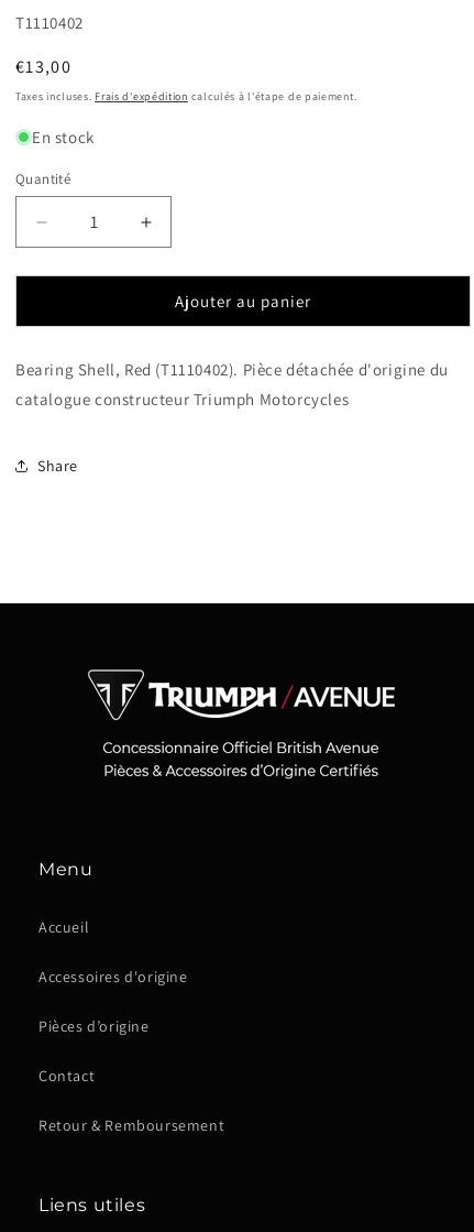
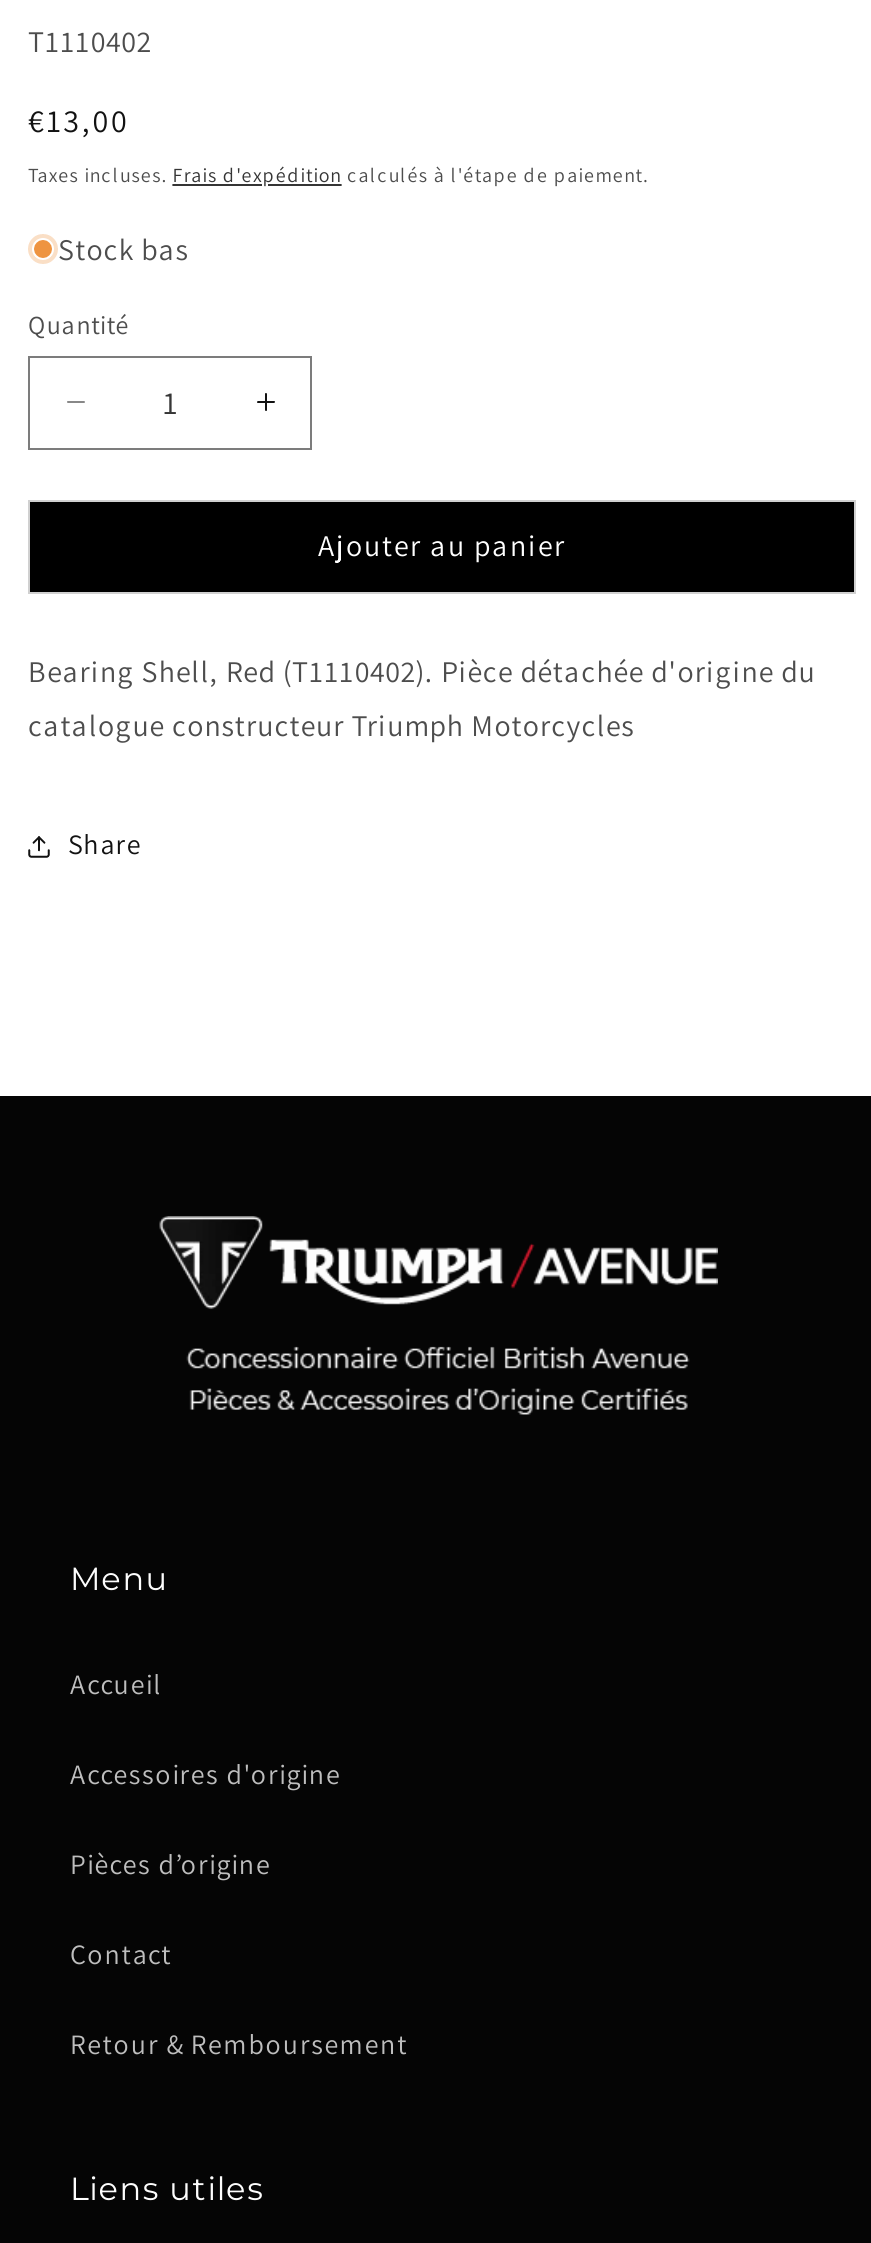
- En stock
+ Stock bas
